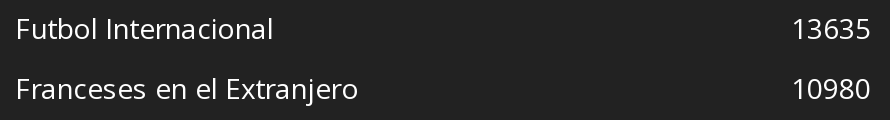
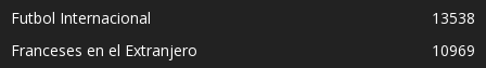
- 13635
+ 13538

- 10980
+ 10969
